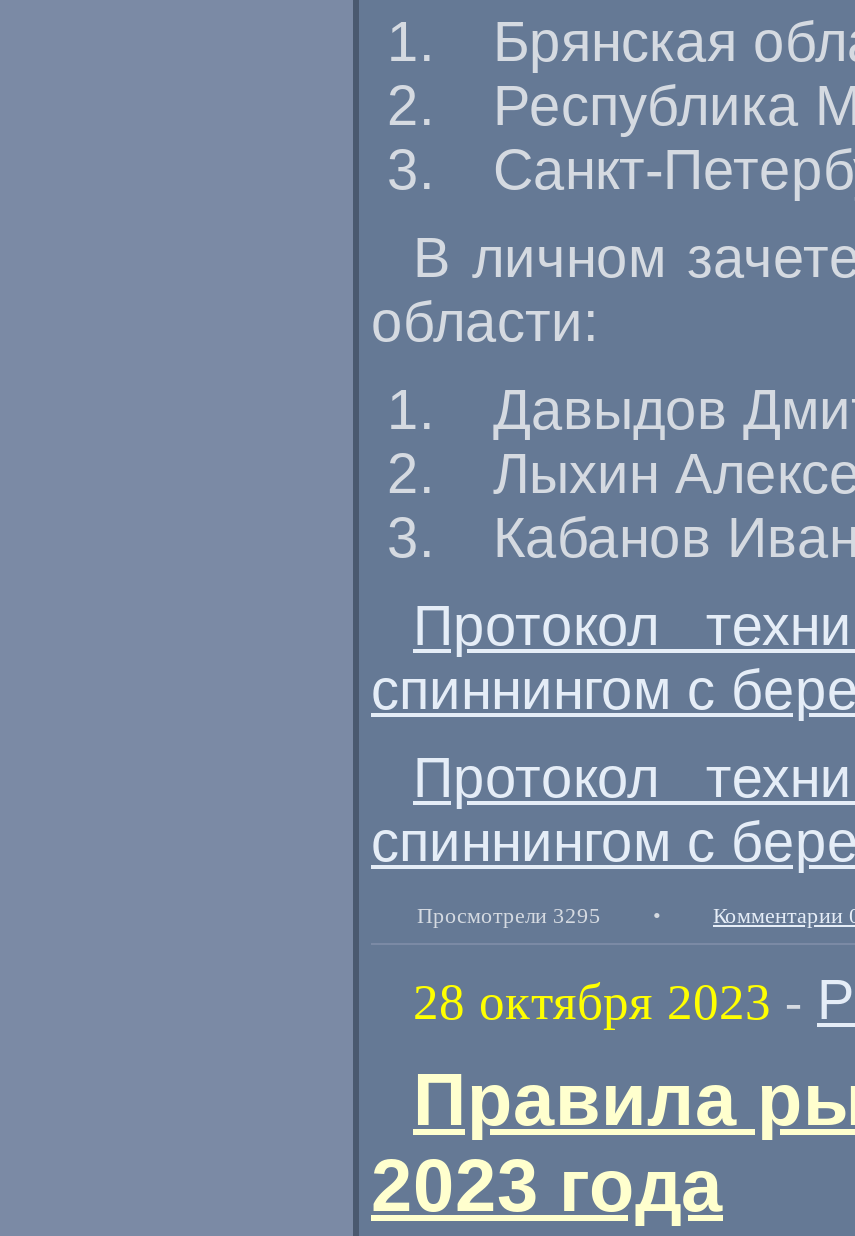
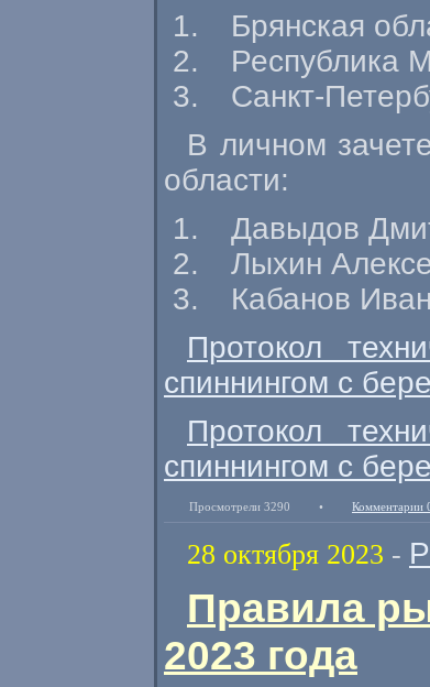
- Просмотрели 3295
+ Просмотрели 3290
